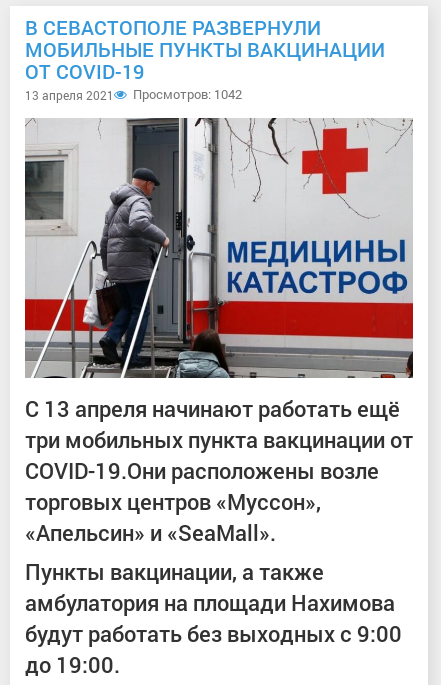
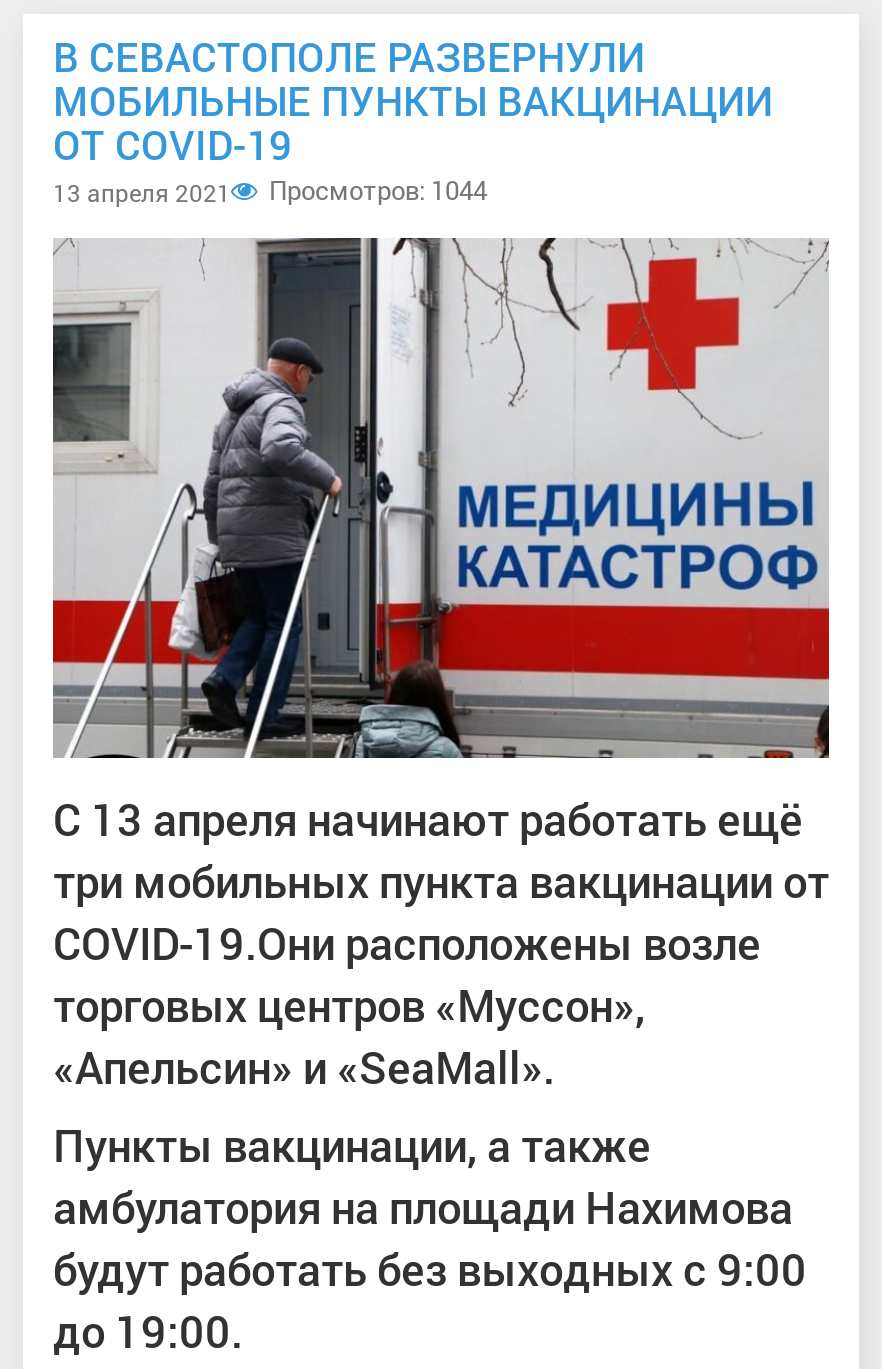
- 13 апреля 2021 Просмотров: 1042
+ 13 апреля 2021 Просмотров: 1044
